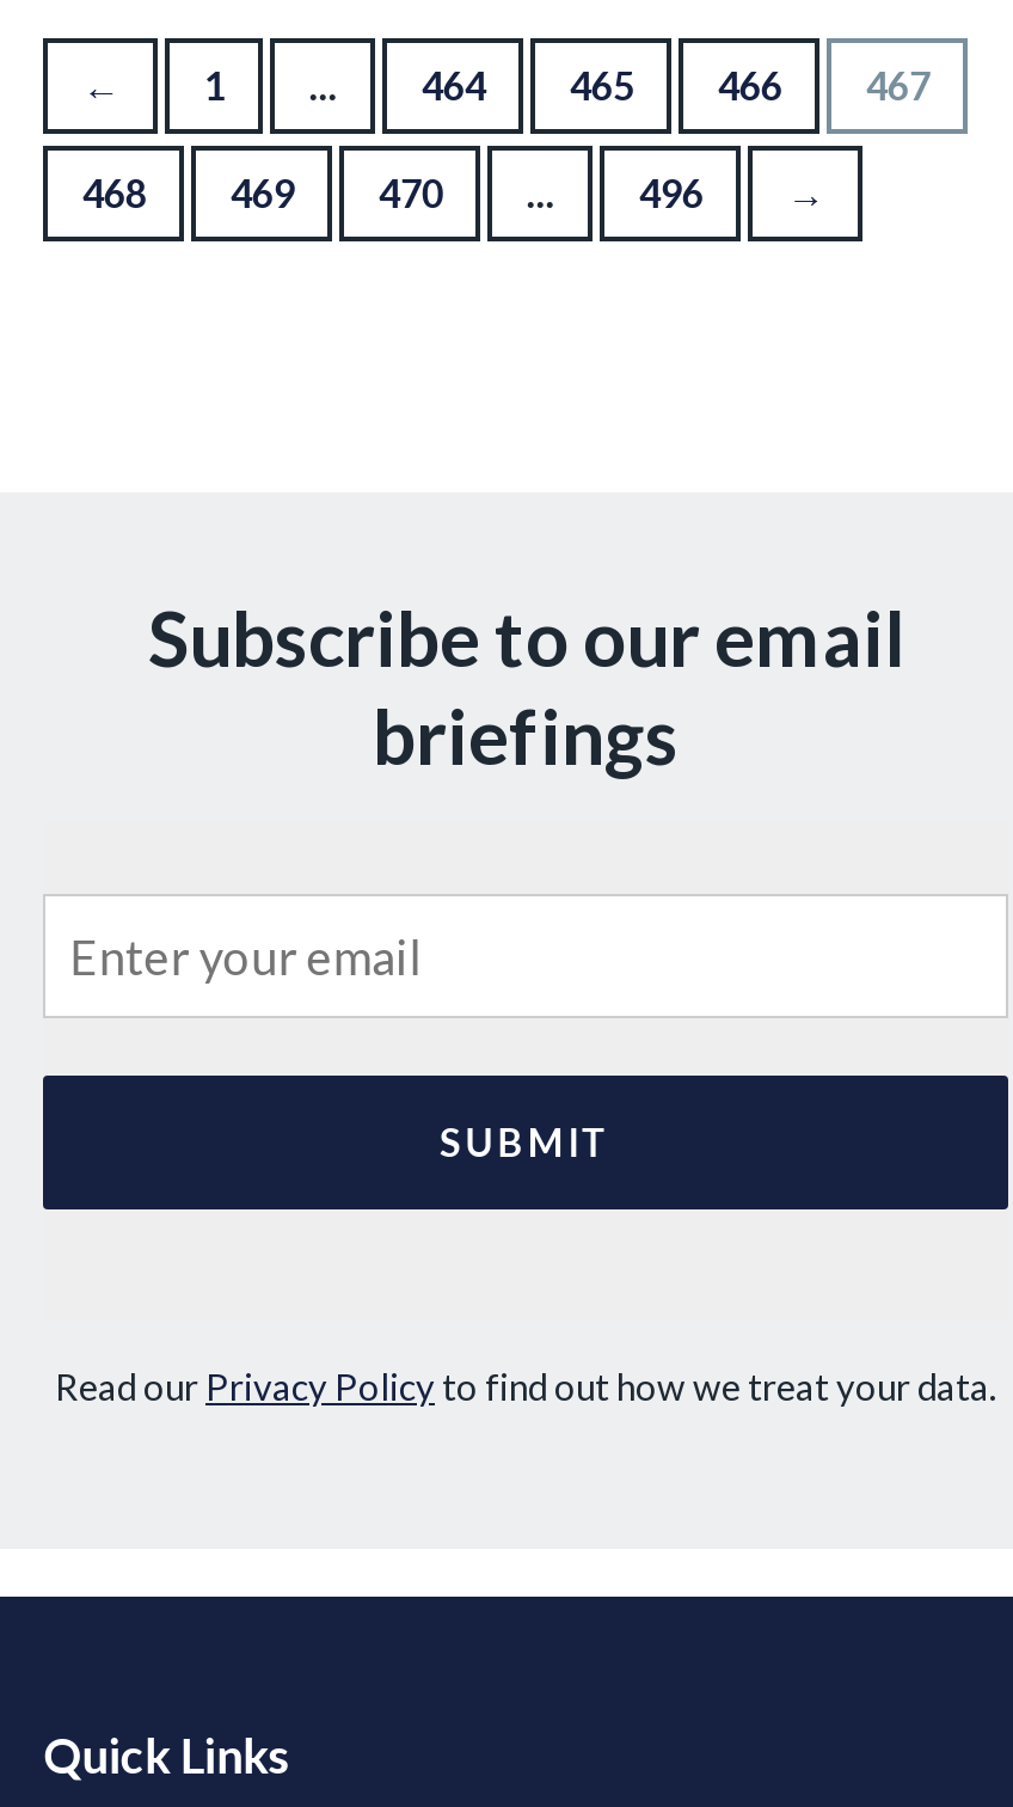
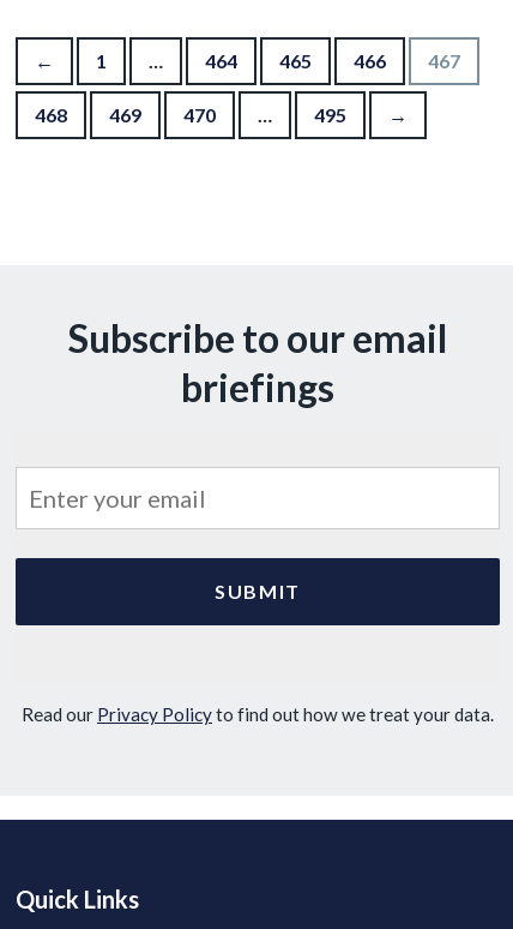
- 496
+ 495
